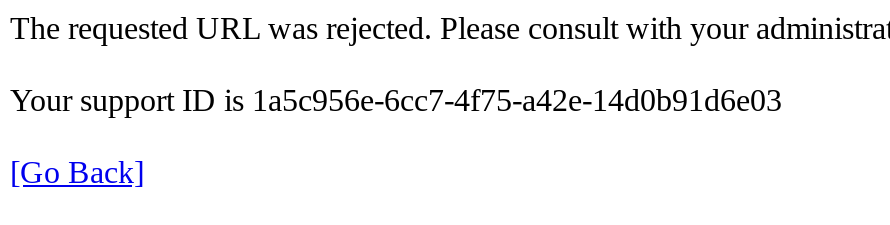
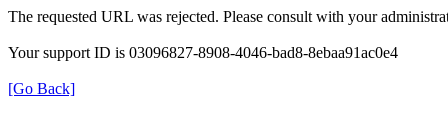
- Your support ID is 1a5c956e-6cc7-4f75-a42e-14d0b91d6e03
+ Your support ID is 03096827-8908-4046-bad8-8ebaa91ac0e4
